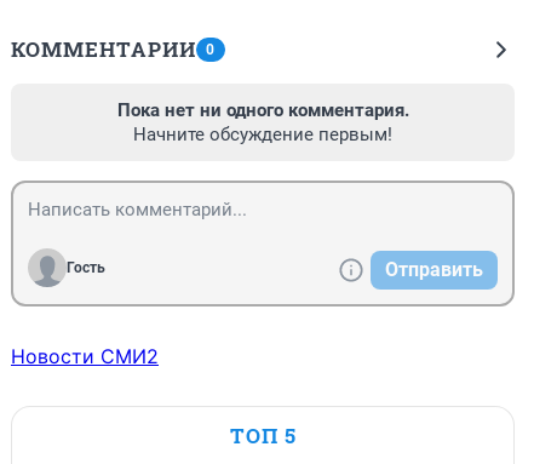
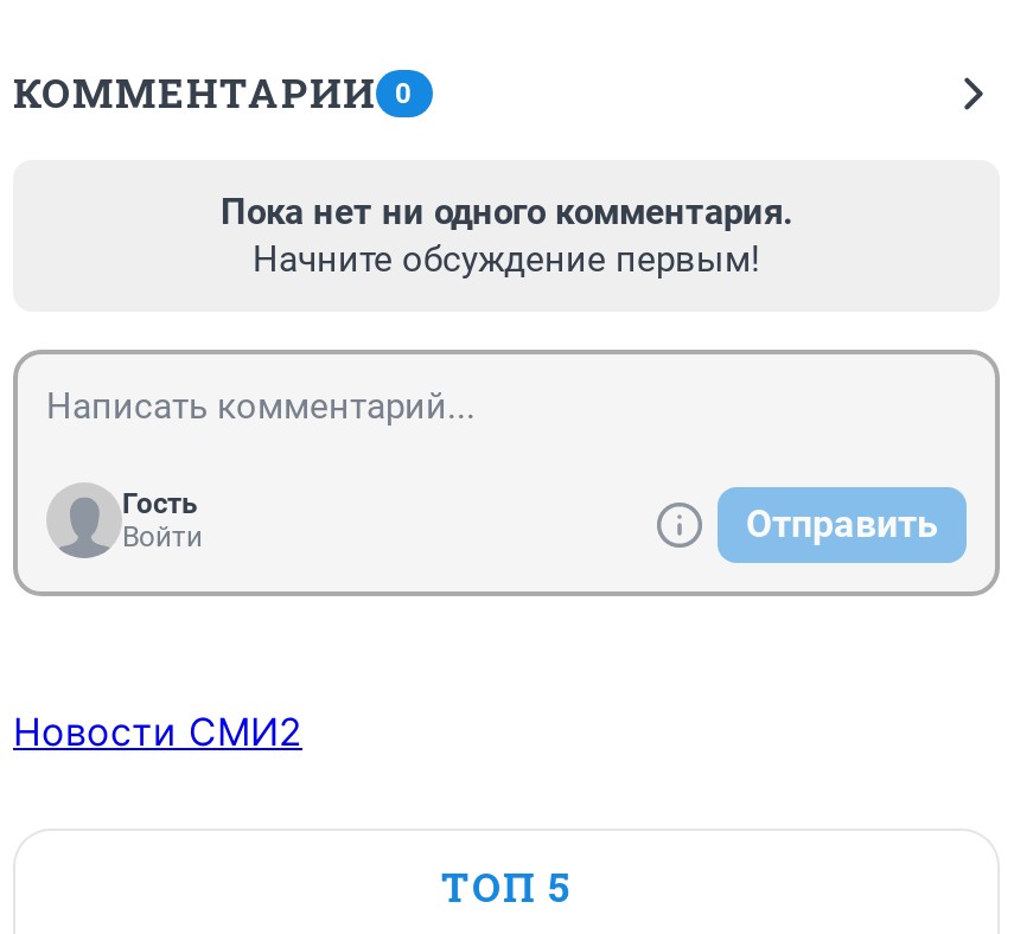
+ Войти
